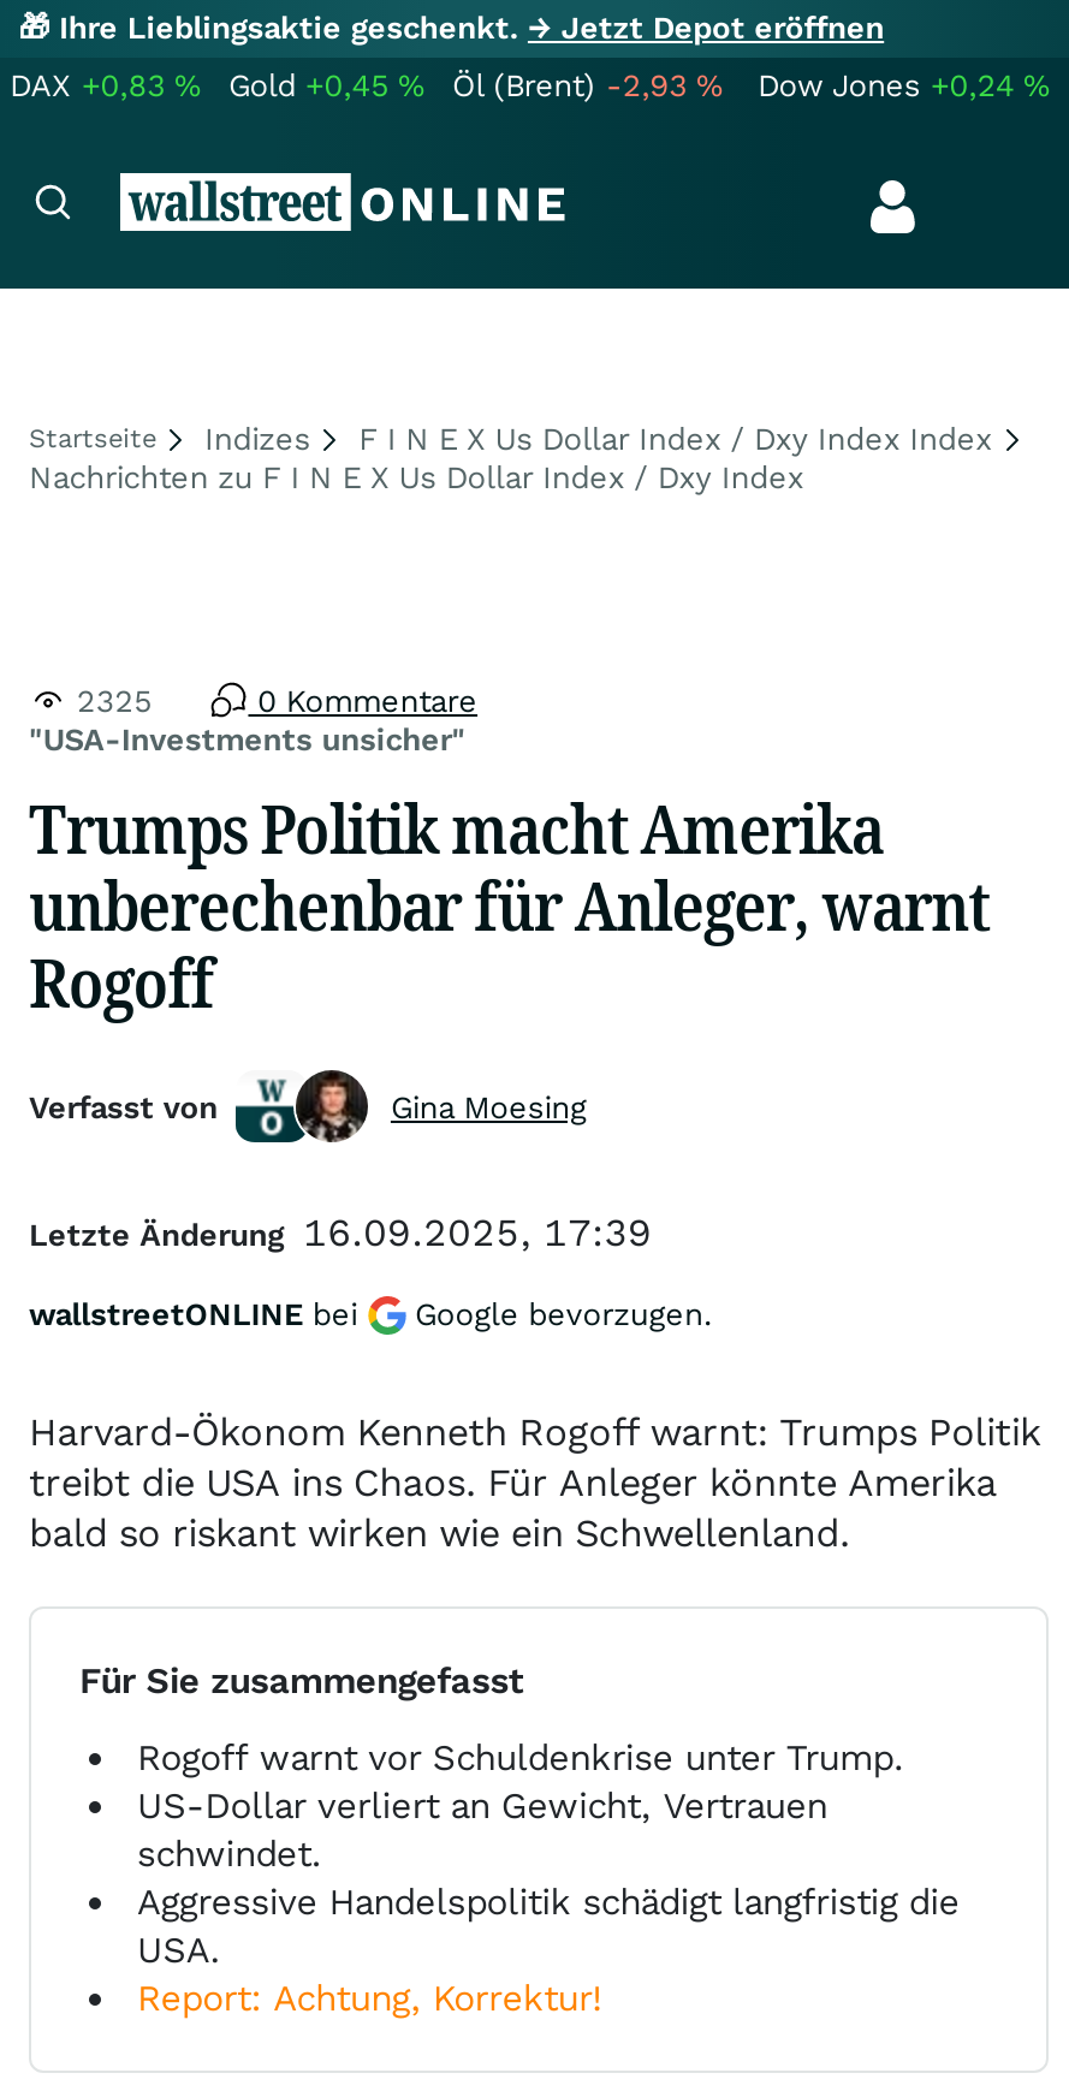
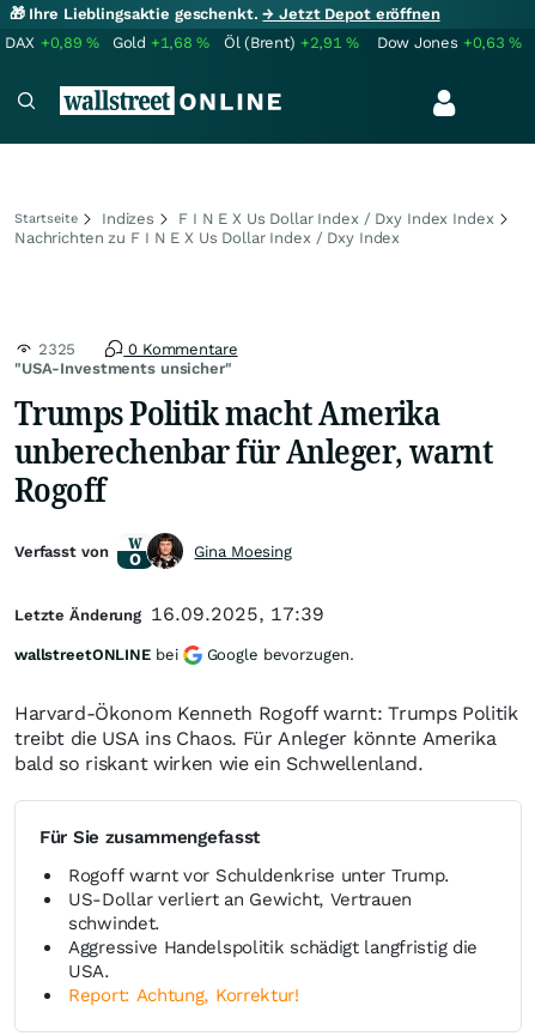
- DAX +0,83%
+ DAX +0,89%

- Gold +0,45%
+ Gold +1,68%

- Öl (Brent) -2,93%
+ Öl (Brent) +2,91%

- Dow Jones +0,24%
+ Dow Jones +0,63%
